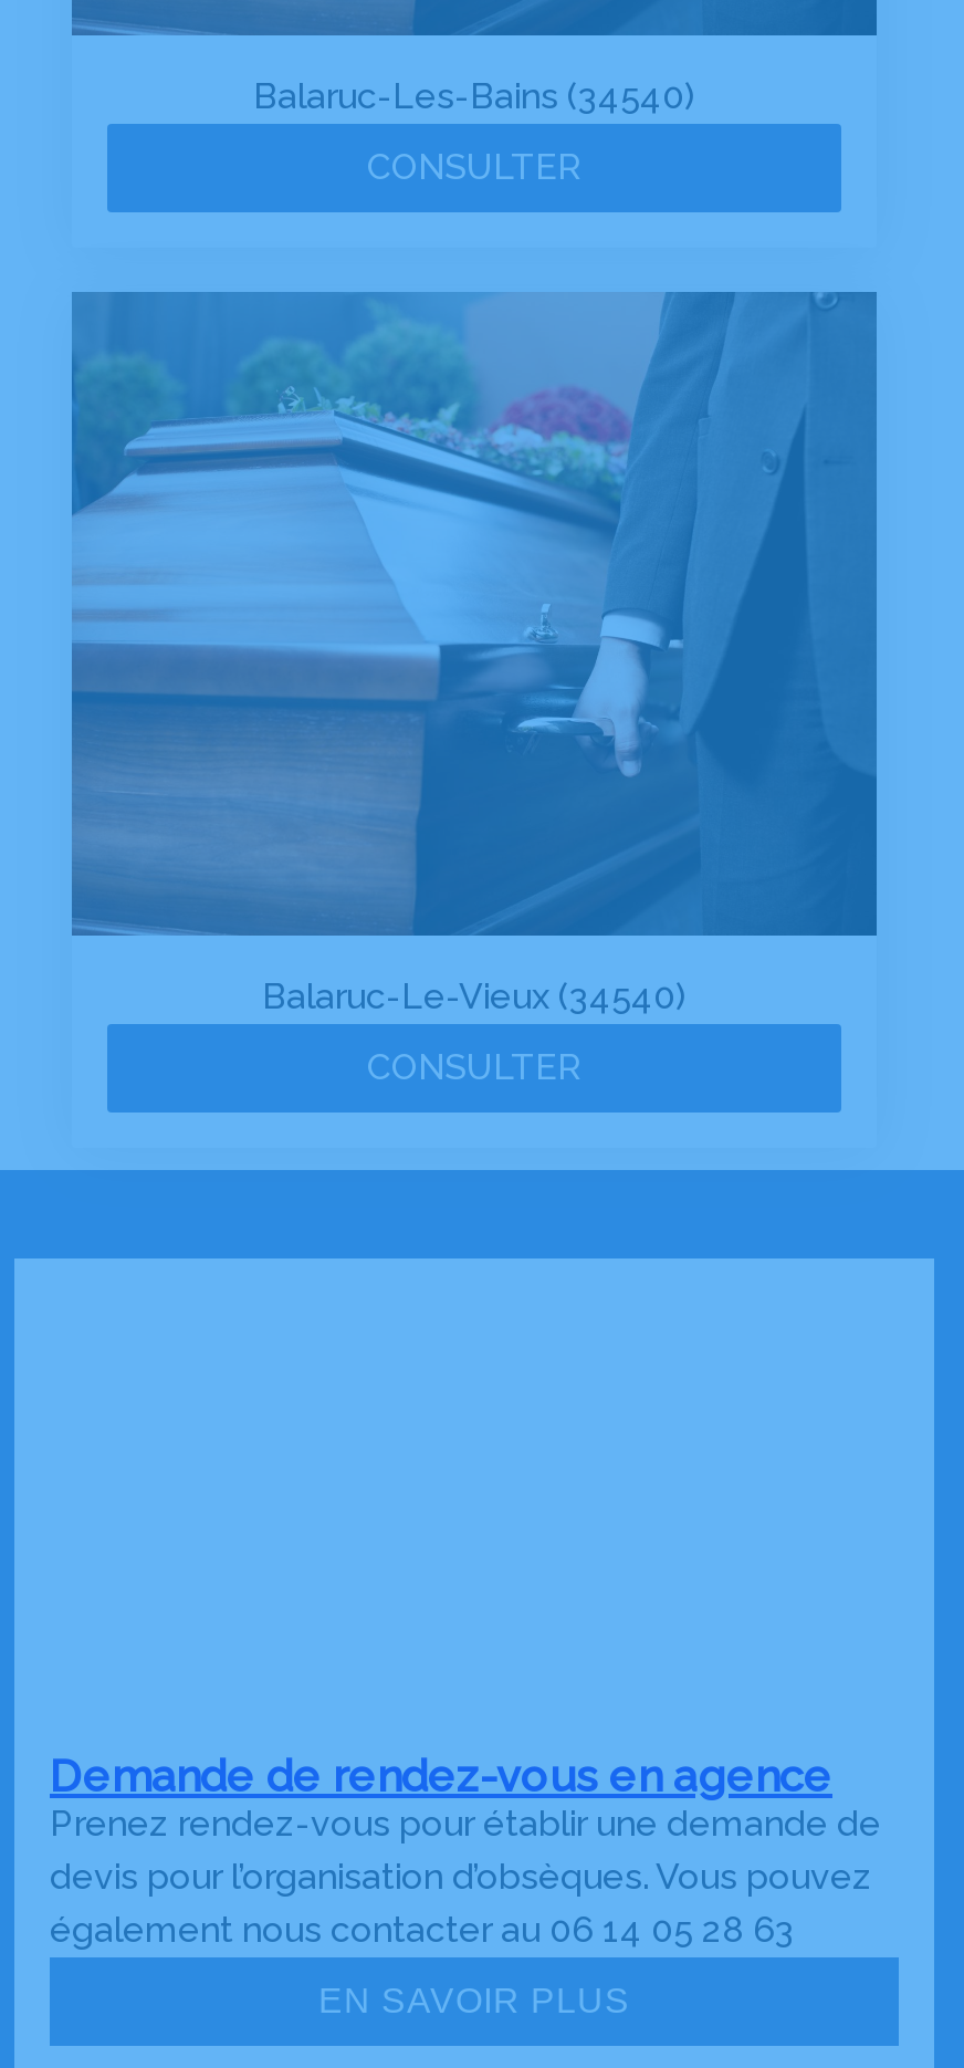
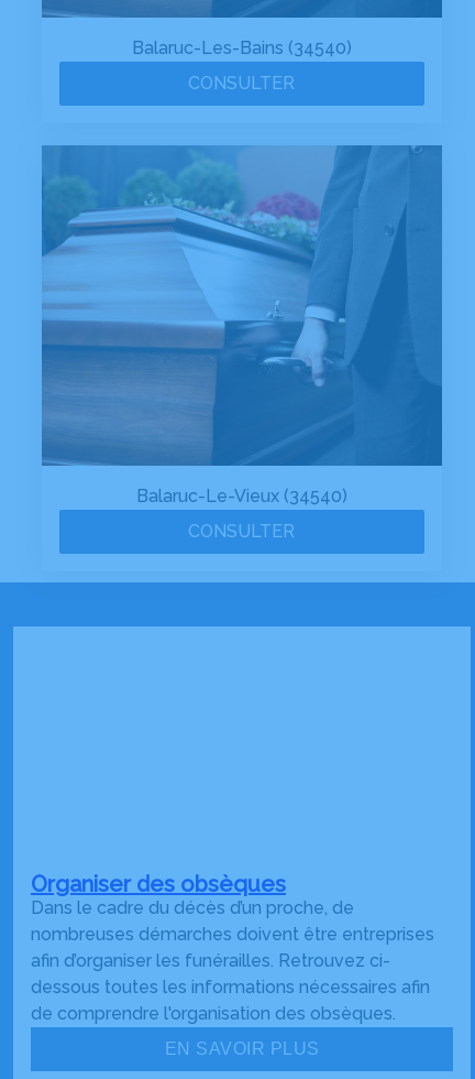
- Demande de rendez-vous en agence
- Prenez rendez-vous pour établir une demande de
- devis pour l’organisation d’obsèques. Vous pouvez
- également nous contacter au 06 14 05 28 63
+ Organiser des obsèques
+ Dans le cadre du décès d’un proche, de
+ nombreuses démarches doivent être entreprises
+ afin d’organiser les funérailles. Retrouvez ci-
+ dessous toutes les informations nécessaires afin
+ de comprendre l'organisation des obsèques.
